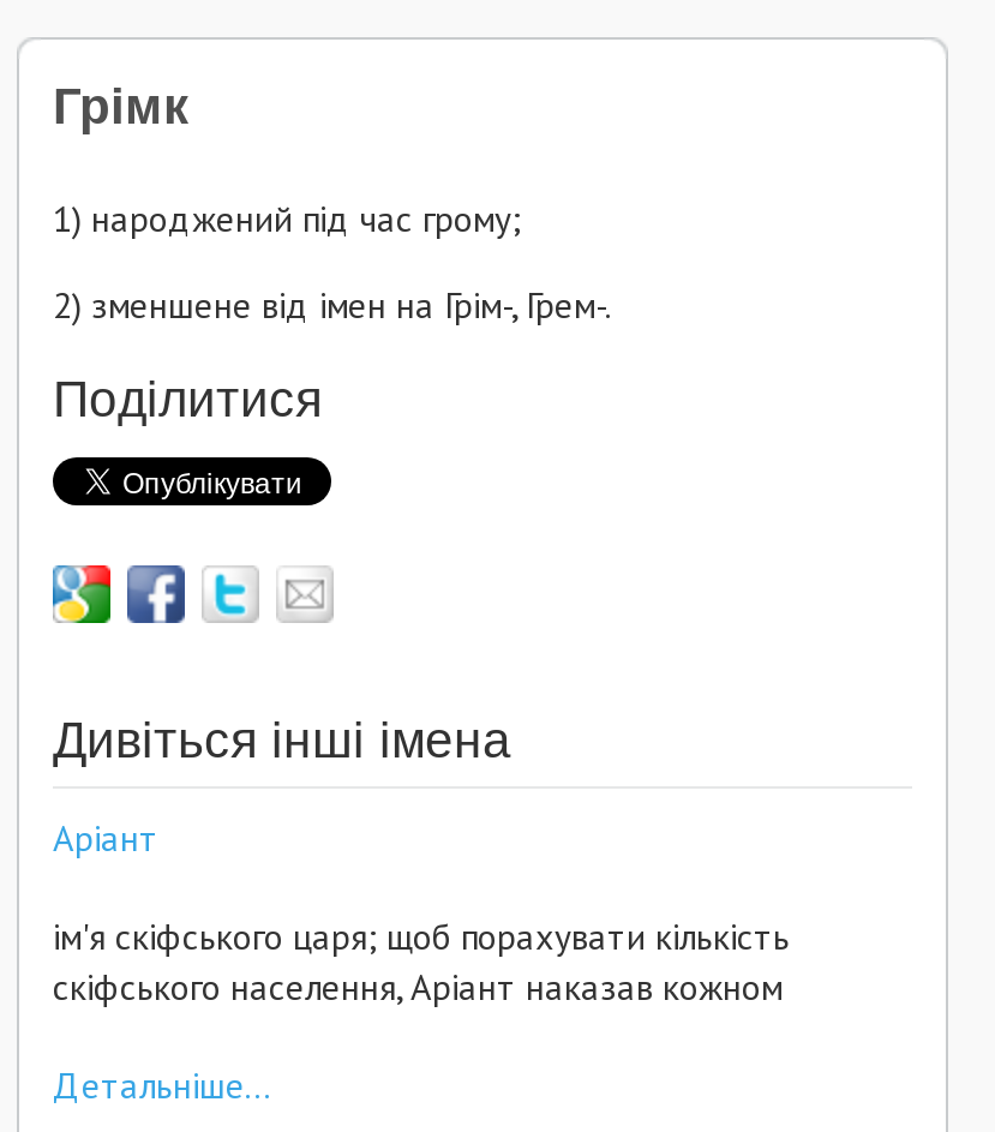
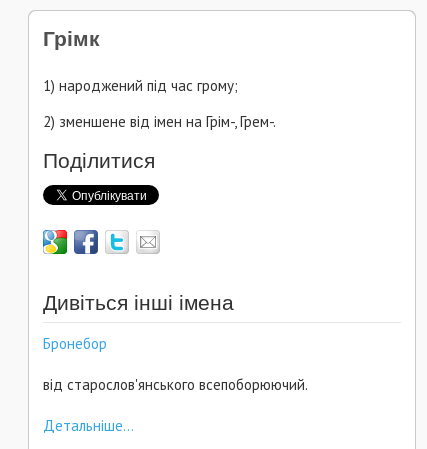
- Аріант
+ Бронебор

- ім'я скіфського царя; щоб порахувати кількість
- скіфського населення, Аріант наказав кожном
+ від старослов'янського всепоборюючий.
